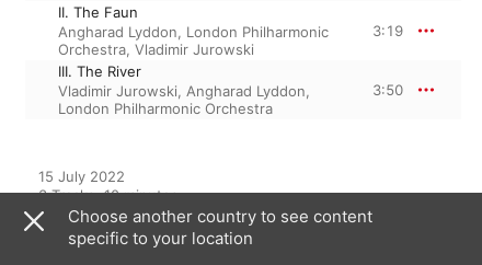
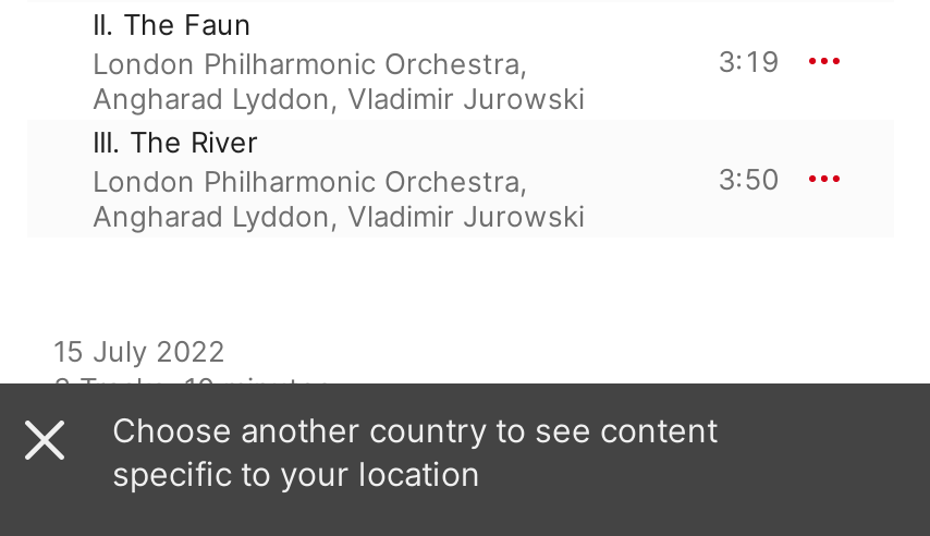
- Angharad Lyddon, London Philharmonic
- Orchestra, Vladimir Jurowski
+ London Philharmonic Orchestra,
+ Angharad Lyddon, Vladimir Jurowski

- Vladimir Jurowski, Angharad Lyddon,
- London Philharmonic Orchestra
+ London Philharmonic Orchestra,
+ Angharad Lyddon, Vladimir Jurowski
